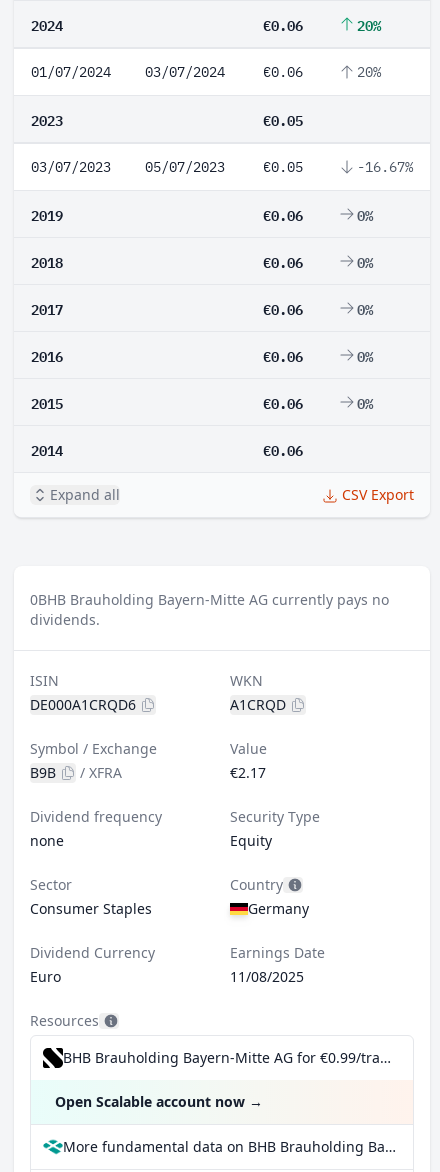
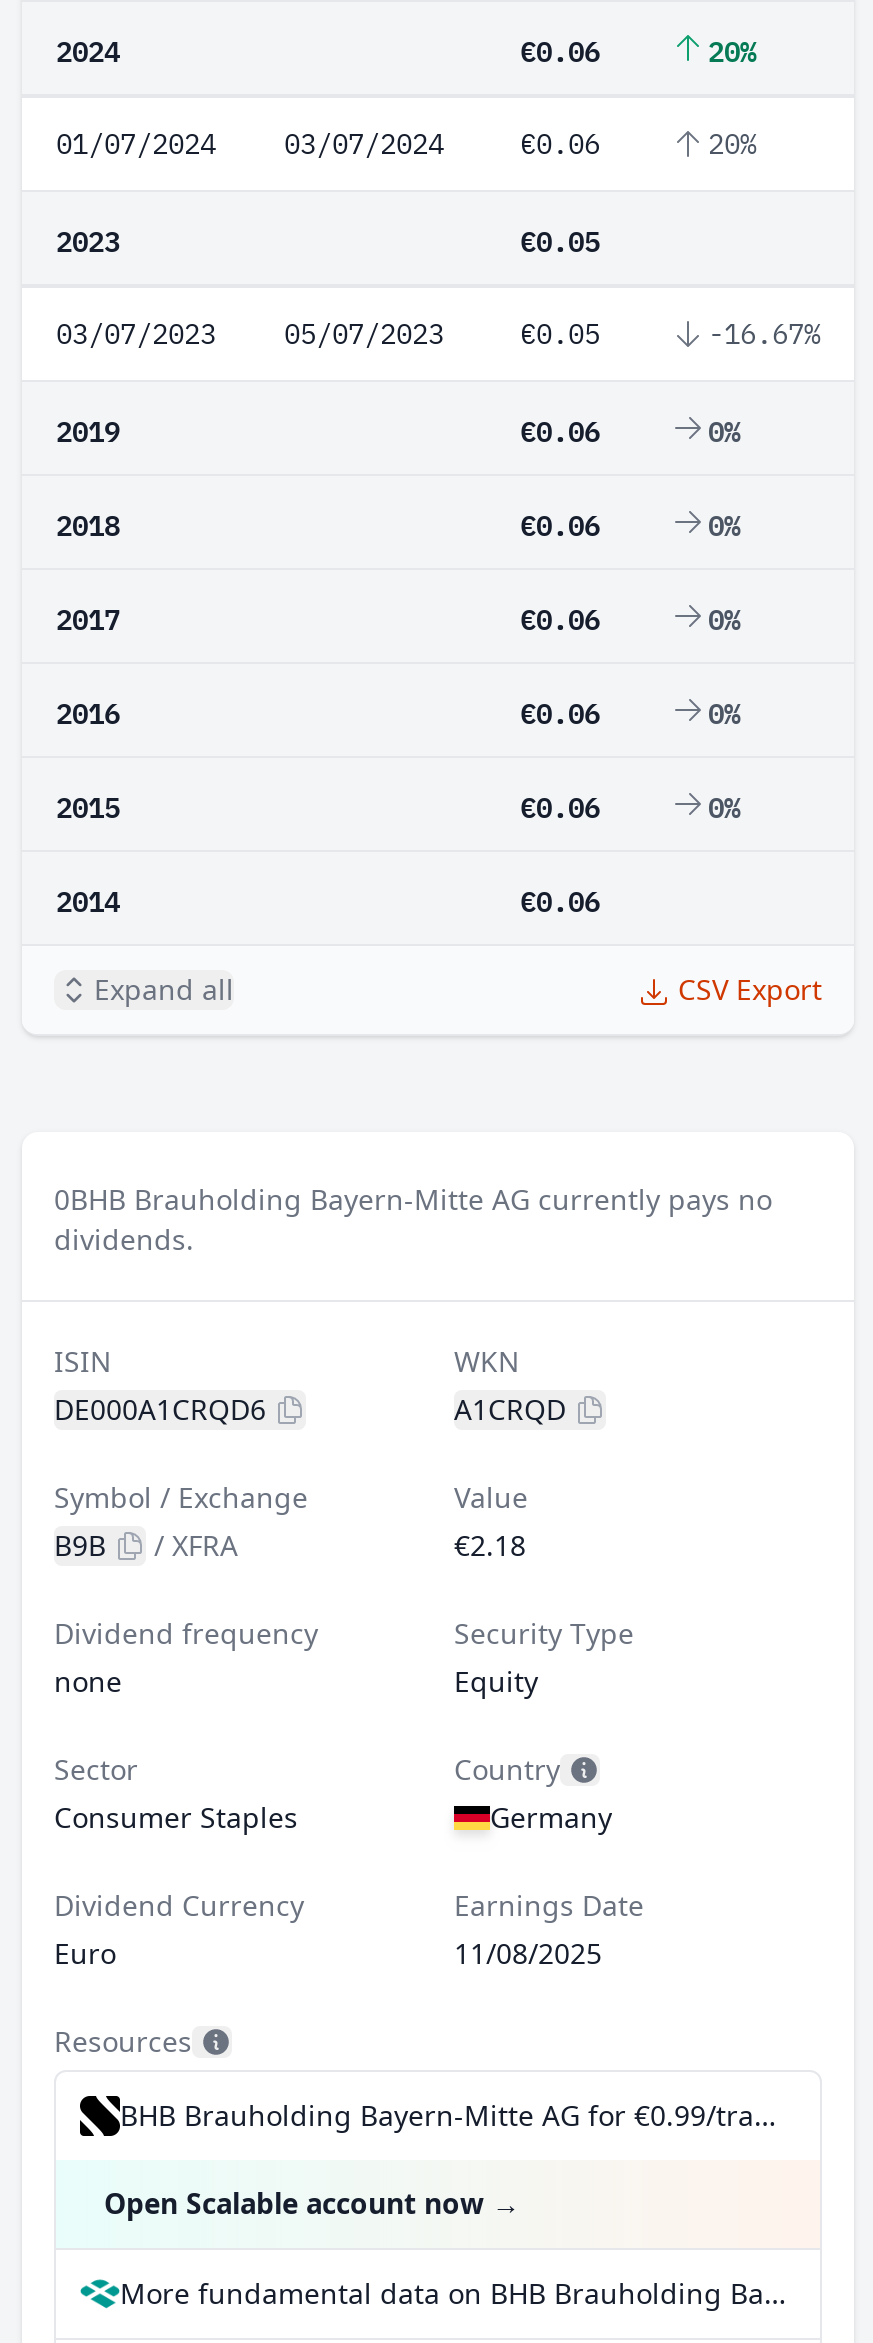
- €2.17
+ €2.18
